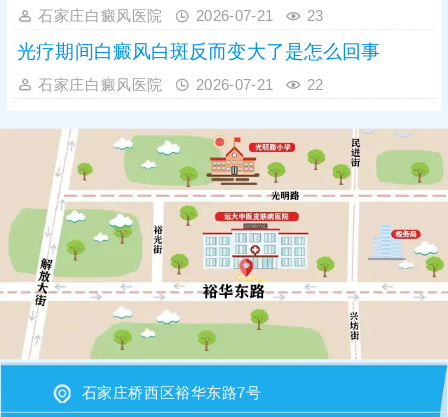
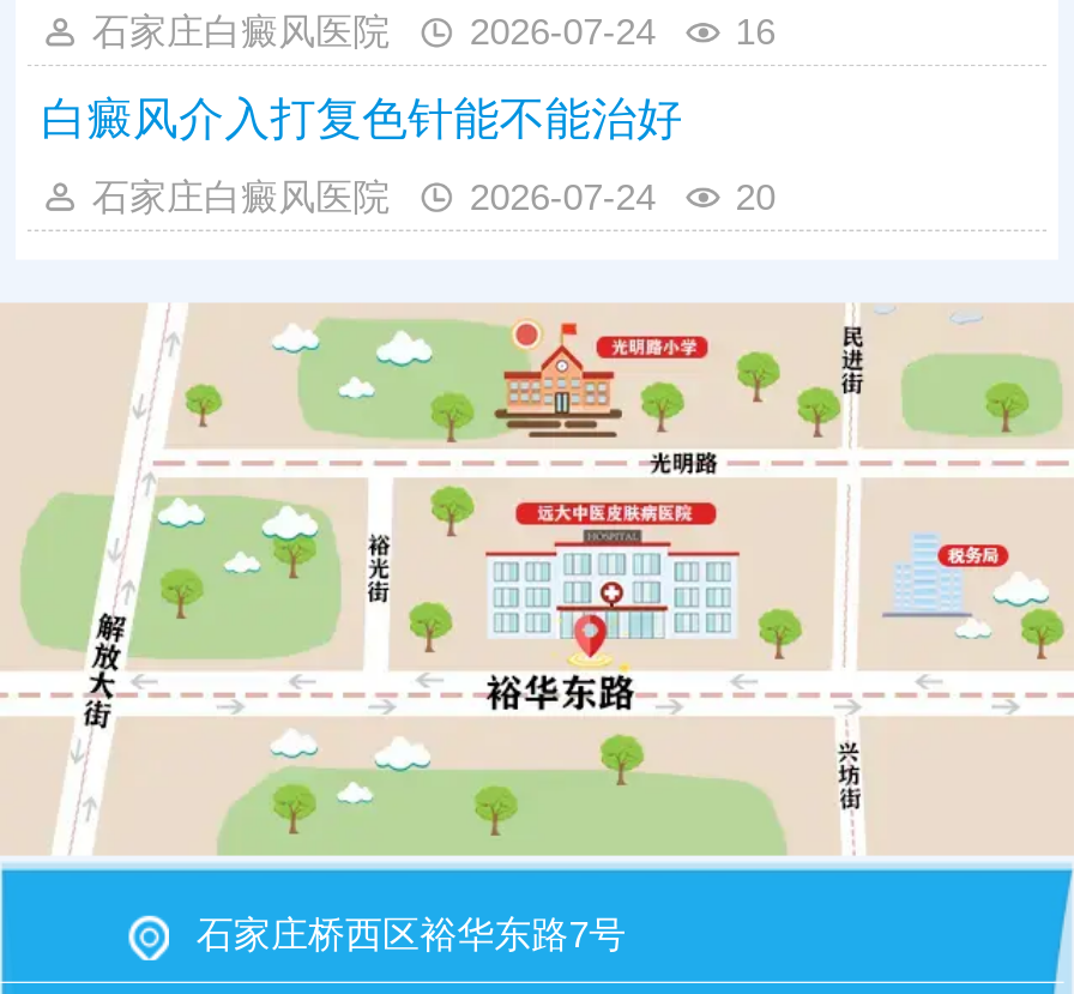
- 2026-07-21
- 23
+ 2026-07-24
+ 16

- 光疗期间白癜风白斑反而变大了是怎么回事
+ 白癜风介入打复色针能不能治好

- 2026-07-21
+ 2026-07-24

- 22
+ 20
